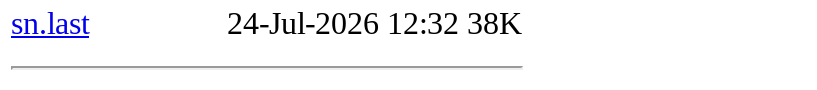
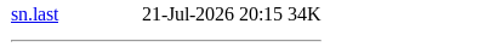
- 24-Jul-2026 12:32 38K
+ 21-Jul-2026 20:15 34K
